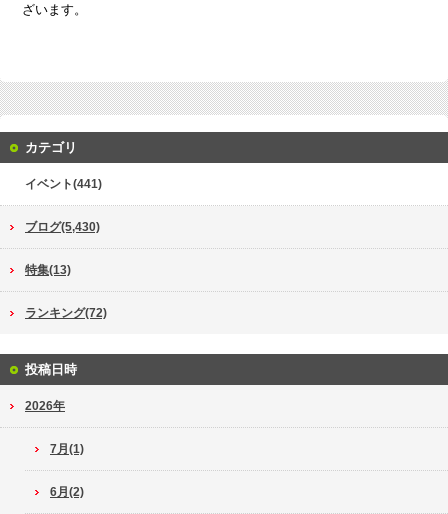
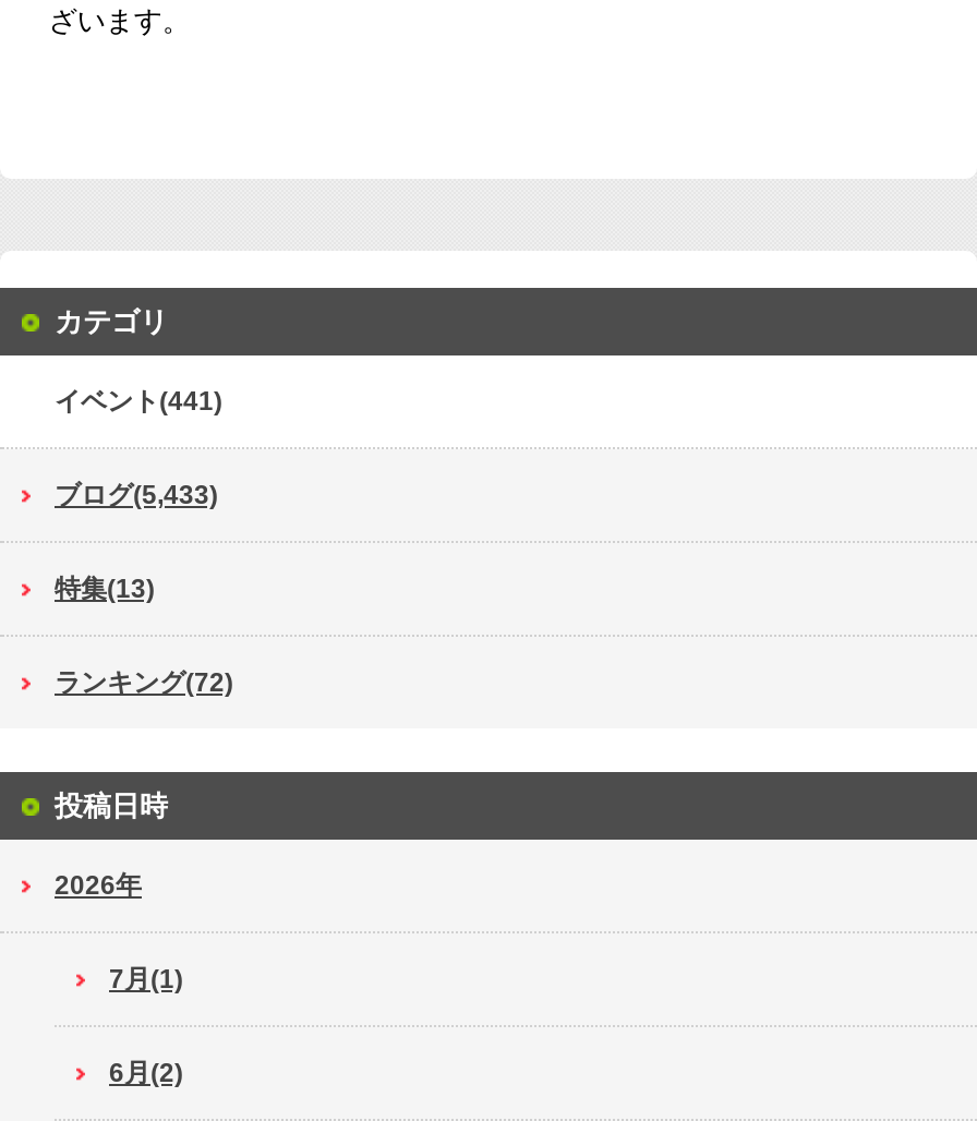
- ブログ(5,430)
+ ブログ(5,433)
